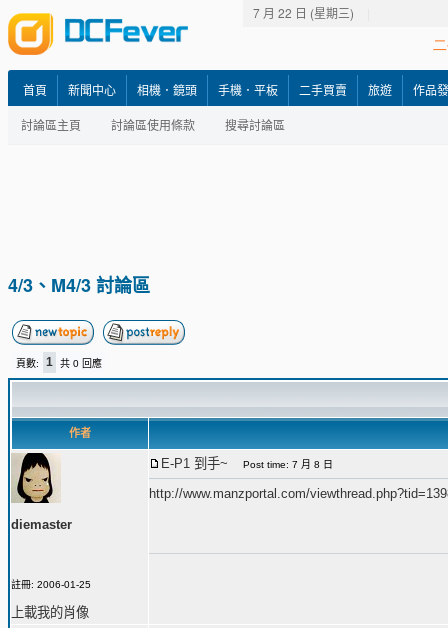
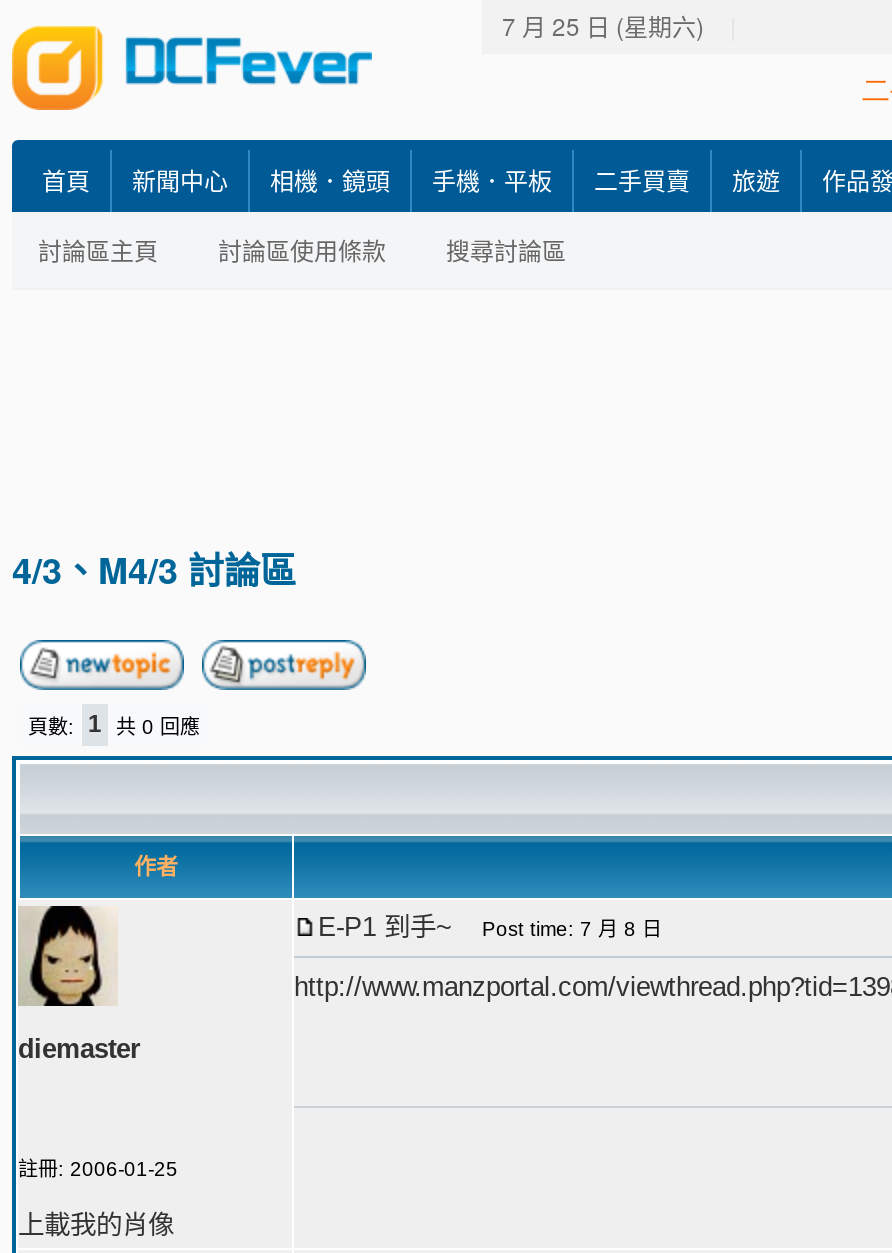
- 7 月 22 日 (星期三)
+ 7 月 25 日 (星期六)
